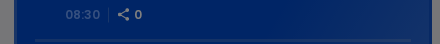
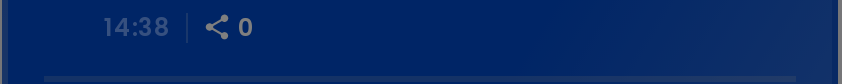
- 08:30 0
+ 14:38 0
